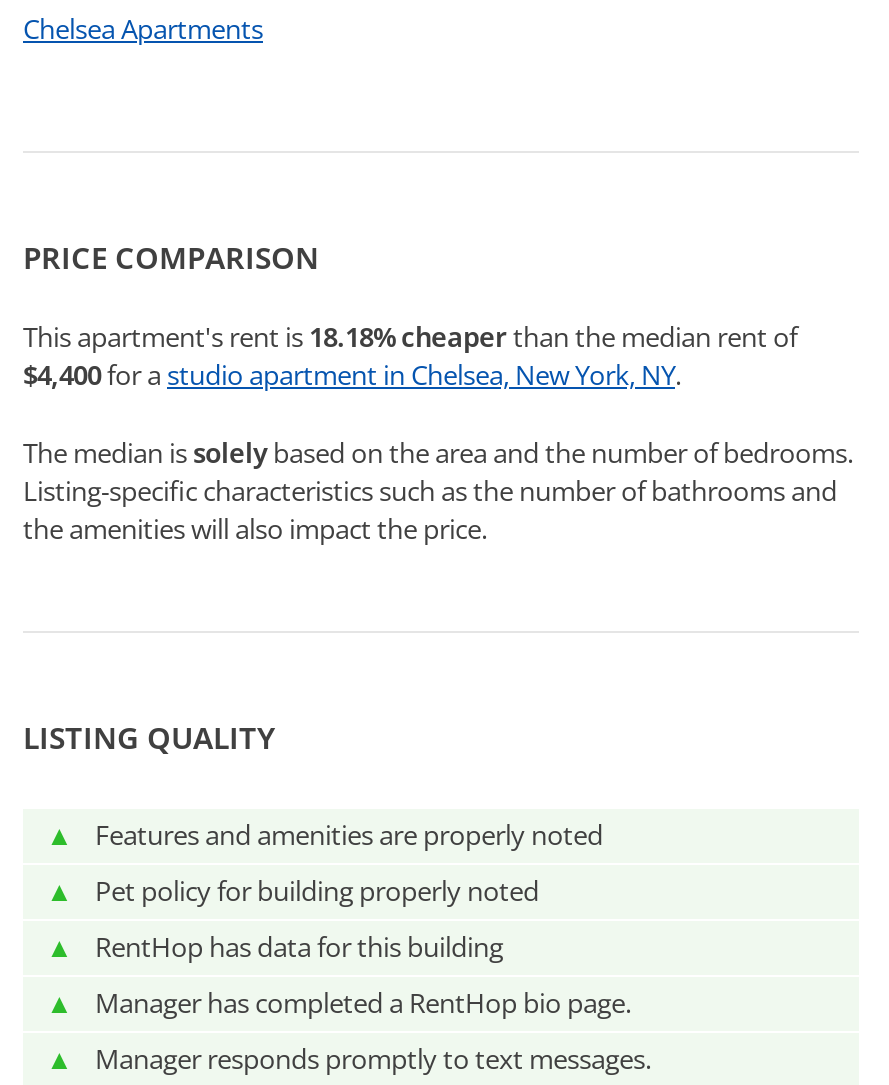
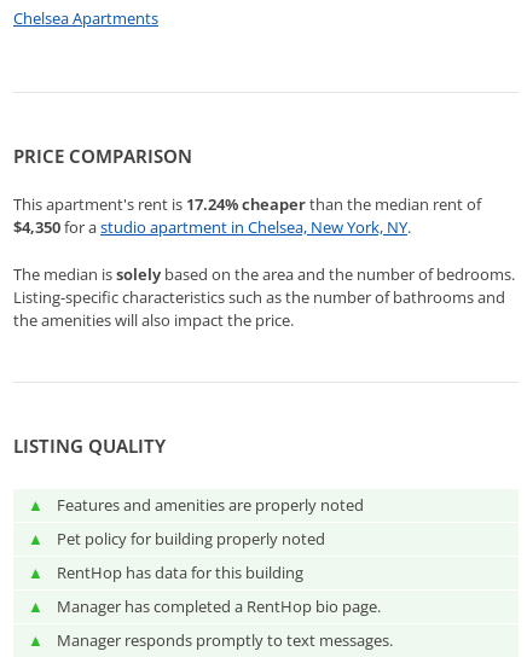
- This apartment's rent is 18.18% cheaper than the median rent of
+ This apartment's rent is 17.24% cheaper than the median rent of

- $4,400for a studio apartment in Chelsea, New York, NY.
+ $4,350for a studio apartment in Chelsea, New York, NY.
